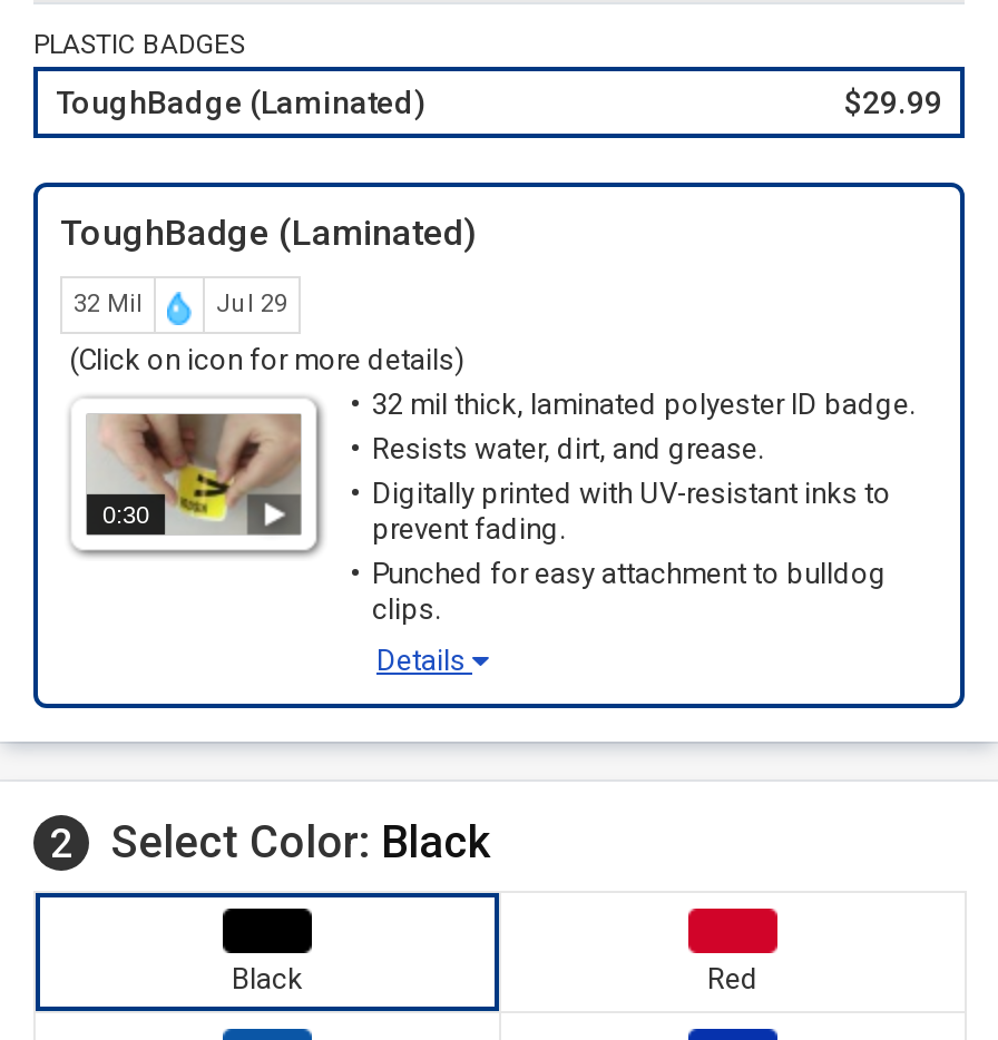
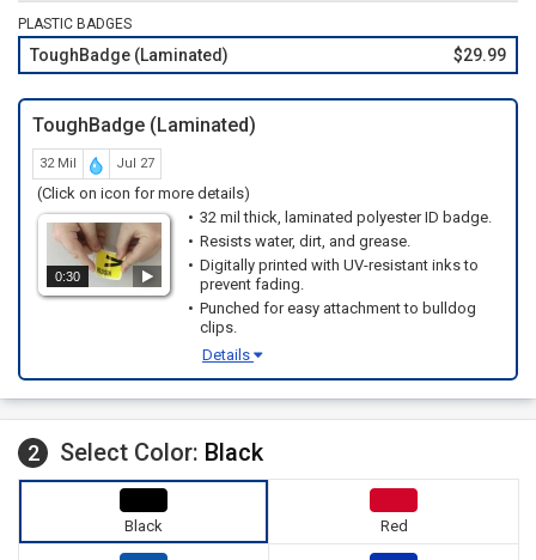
- Jul 29
+ Jul 27
